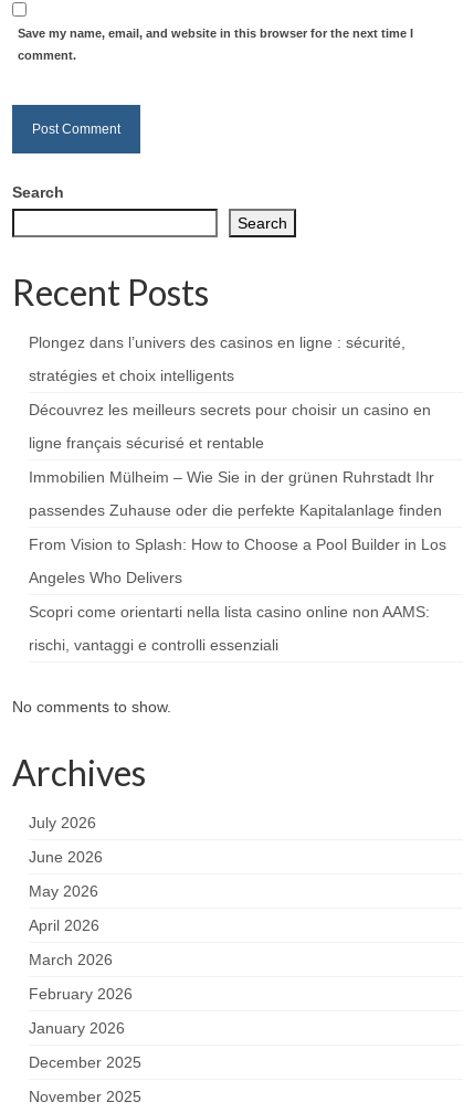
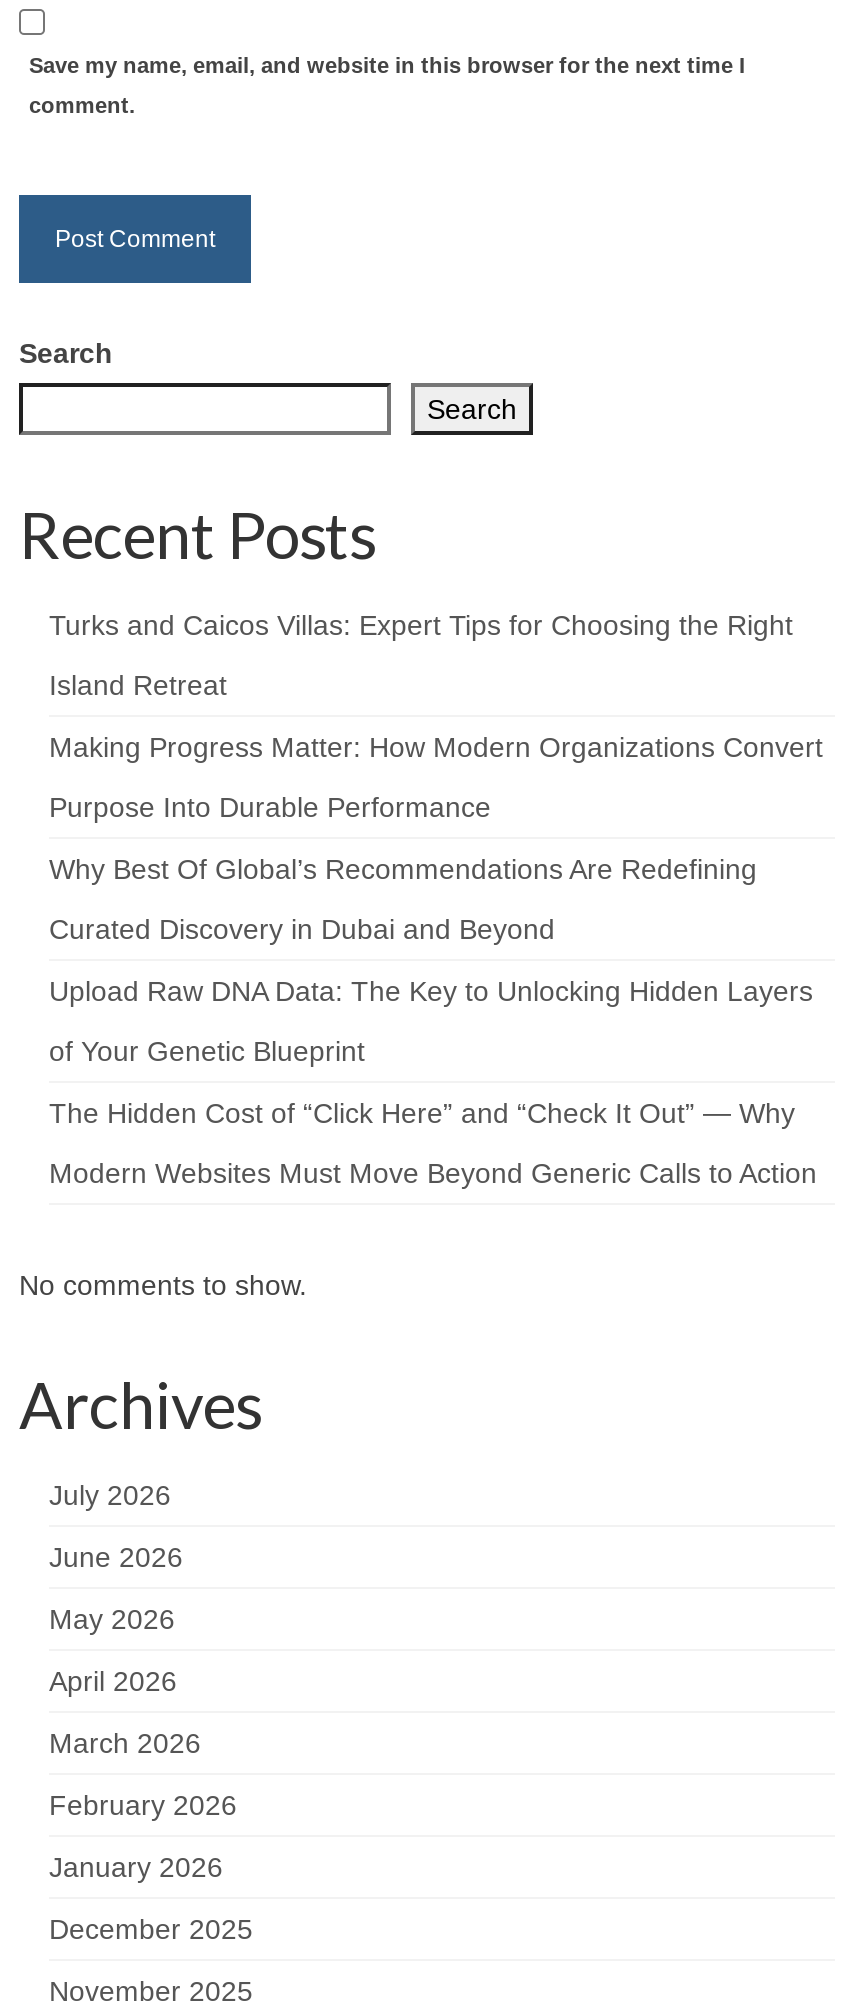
- Plongez dans l’univers des casinos en ligne : sécurité,
+ Turks and Caicos Villas: Expert Tips for Choosing the Right

- stratégies et choix intelligents
+ Island Retreat

- Découvrez les meilleurs secrets pour choisir un casino en
+ Making Progress Matter: How Modern Organizations Convert

- ligne français sécurisé et rentable
+ Purpose Into Durable Performance

- Immobilien Mülheim – Wie Sie in der grünen Ruhrstadt Ihr
+ Why Best Of Global’s Recommendations Are Redefining

- passendes Zuhause oder die perfekte Kapitalanlage finden
+ Curated Discovery in Dubai and Beyond

- From Vision to Splash: How to Choose a Pool Builder in Los
+ Upload Raw DNA Data: The Key to Unlocking Hidden Layers

- Angeles Who Delivers
+ of Your Genetic Blueprint

- Scopri come orientarti nella lista casino online non AAMS:
+ The Hidden Cost of “Click Here” and “Check It Out” — Why

- rischi, vantaggi e controlli essenziali
+ Modern Websites Must Move Beyond Generic Calls to Action
